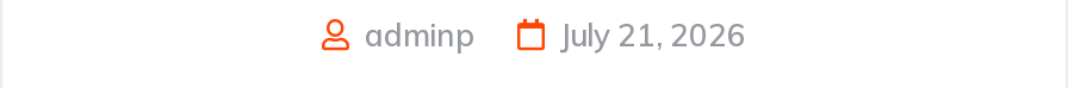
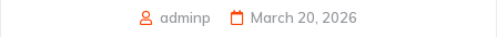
- July 21, 2026
+ March 20, 2026
